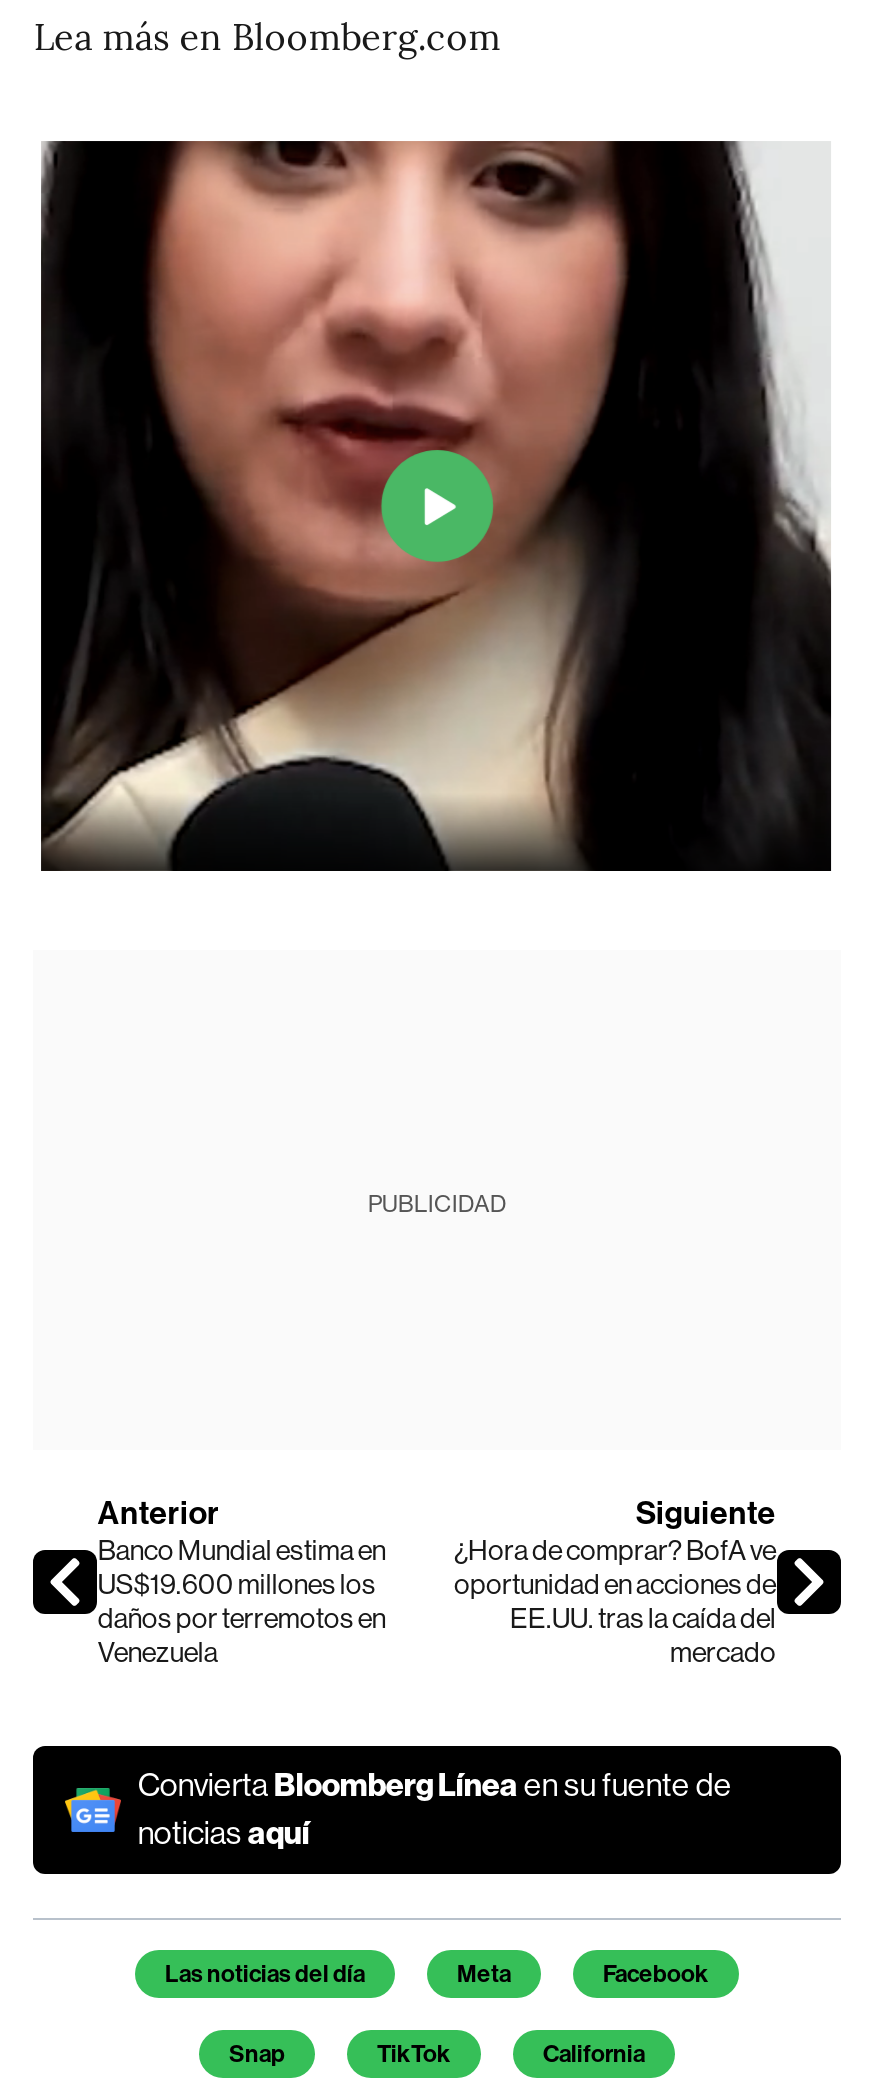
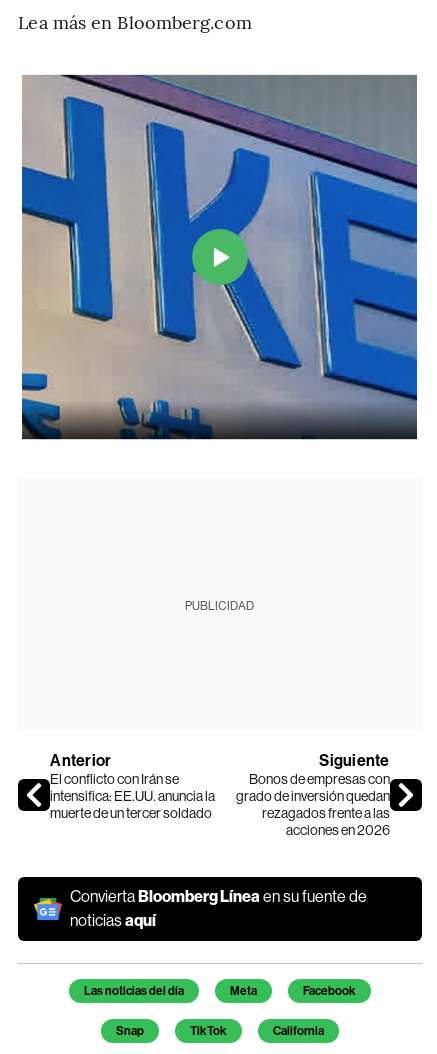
- [image]
+ [image]

- Banco Mundial estima en
- US$19.600 millones los
- daños por terremotos en
- Venezuela
+ El conflicto con Irán se
+ intensifica: EE.UU. anuncia la
+ muerte de un tercer soldado

- ¿Hora de comprar? BofA ve
- oportunidad en acciones de
- EE.UU. tras la caída del
- mercado
+ Bonos de empresas con
+ grado de inversión quedan
+ rezagados frente a las
+ acciones en 2026
